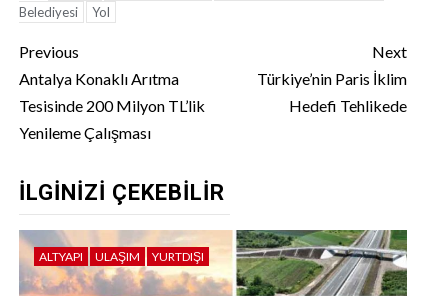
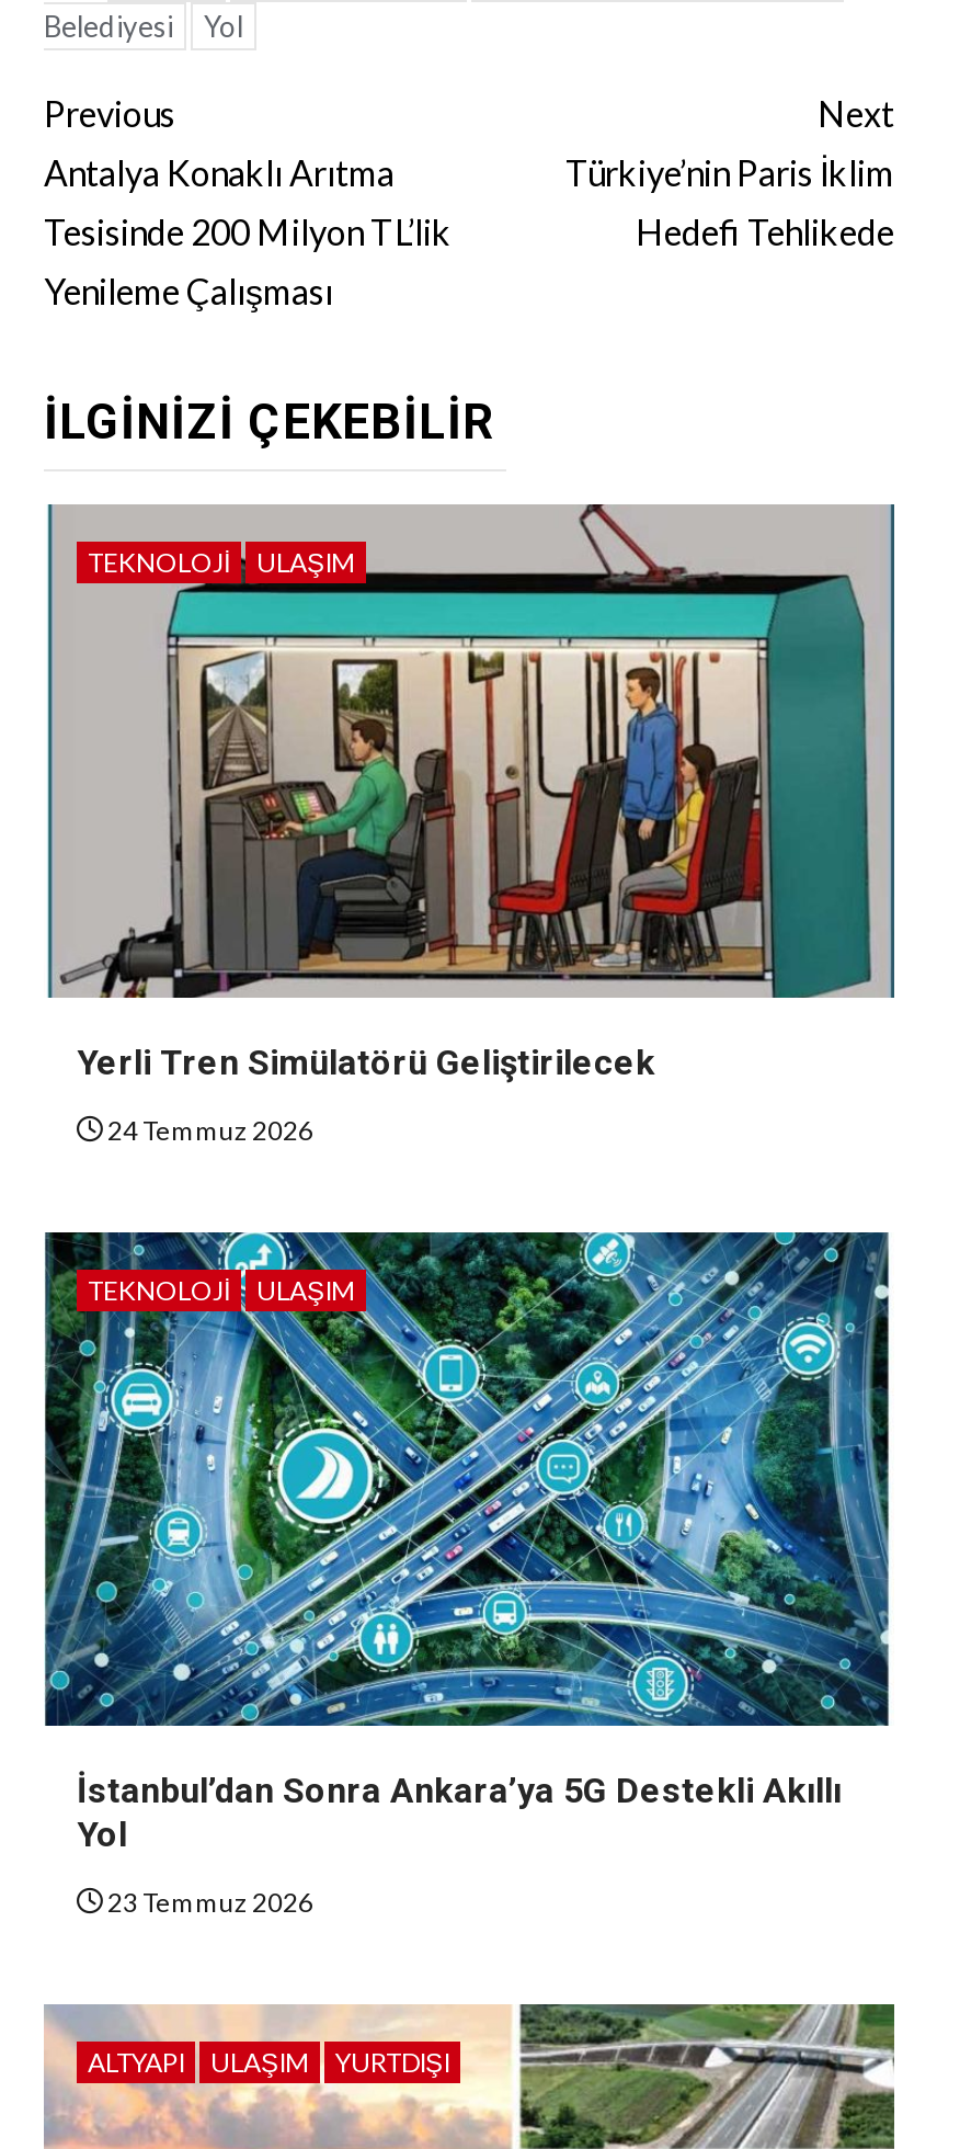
+ [image]
+ TEKNOLOJI
+ ULAŞIM

+ [image]
+ TEKNOLOJI
+ ULAŞIM

+ Yerli Tren Simülatörü Geliştirilecek
+ 24 Temmuz 2026

+ İstanbul’dan Sonra Ankara’ya 5G Destekli Akıllı
+ Yol
+ 23 Temmuz 2026
